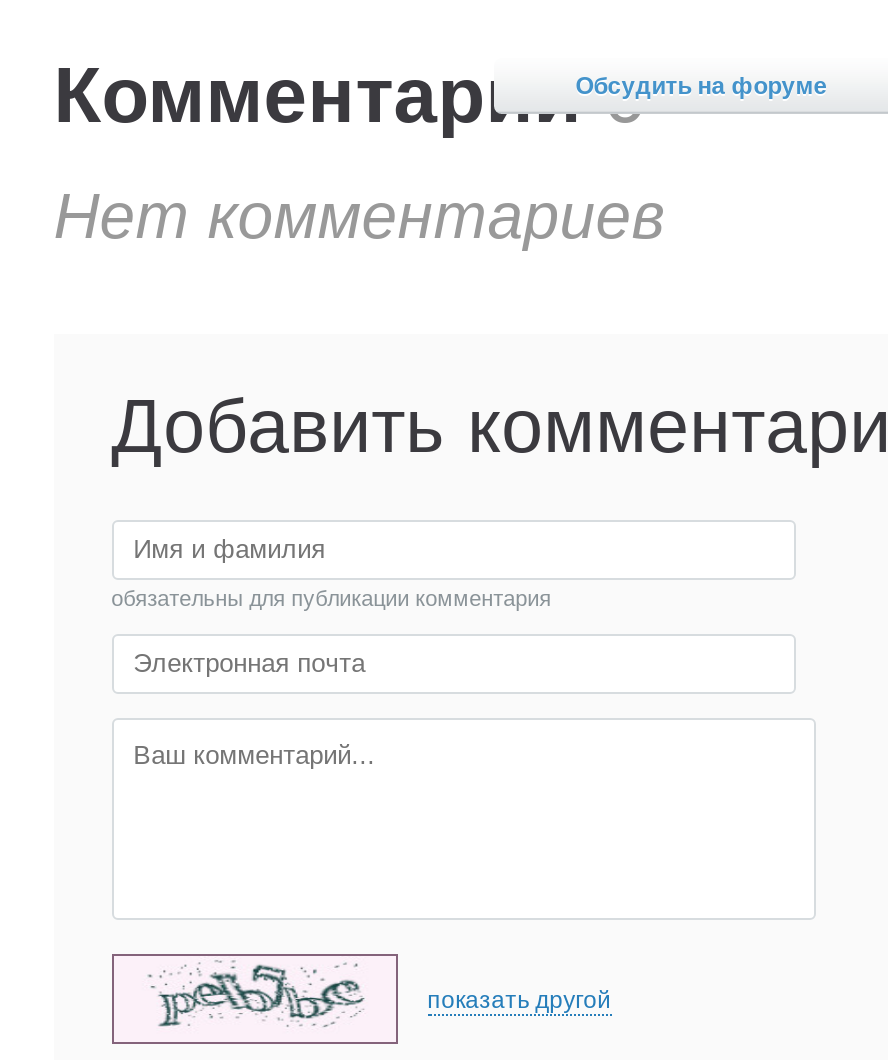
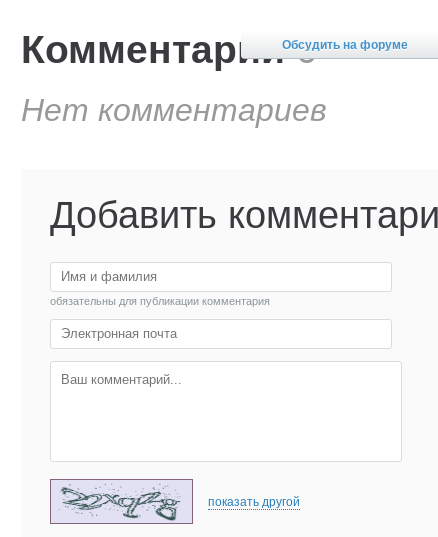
- [image]
+ [image]
